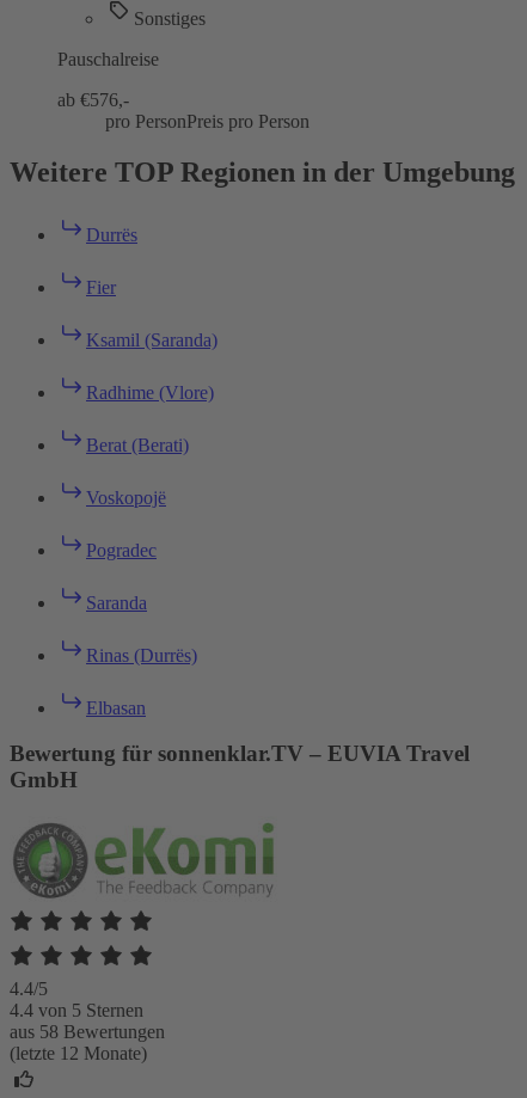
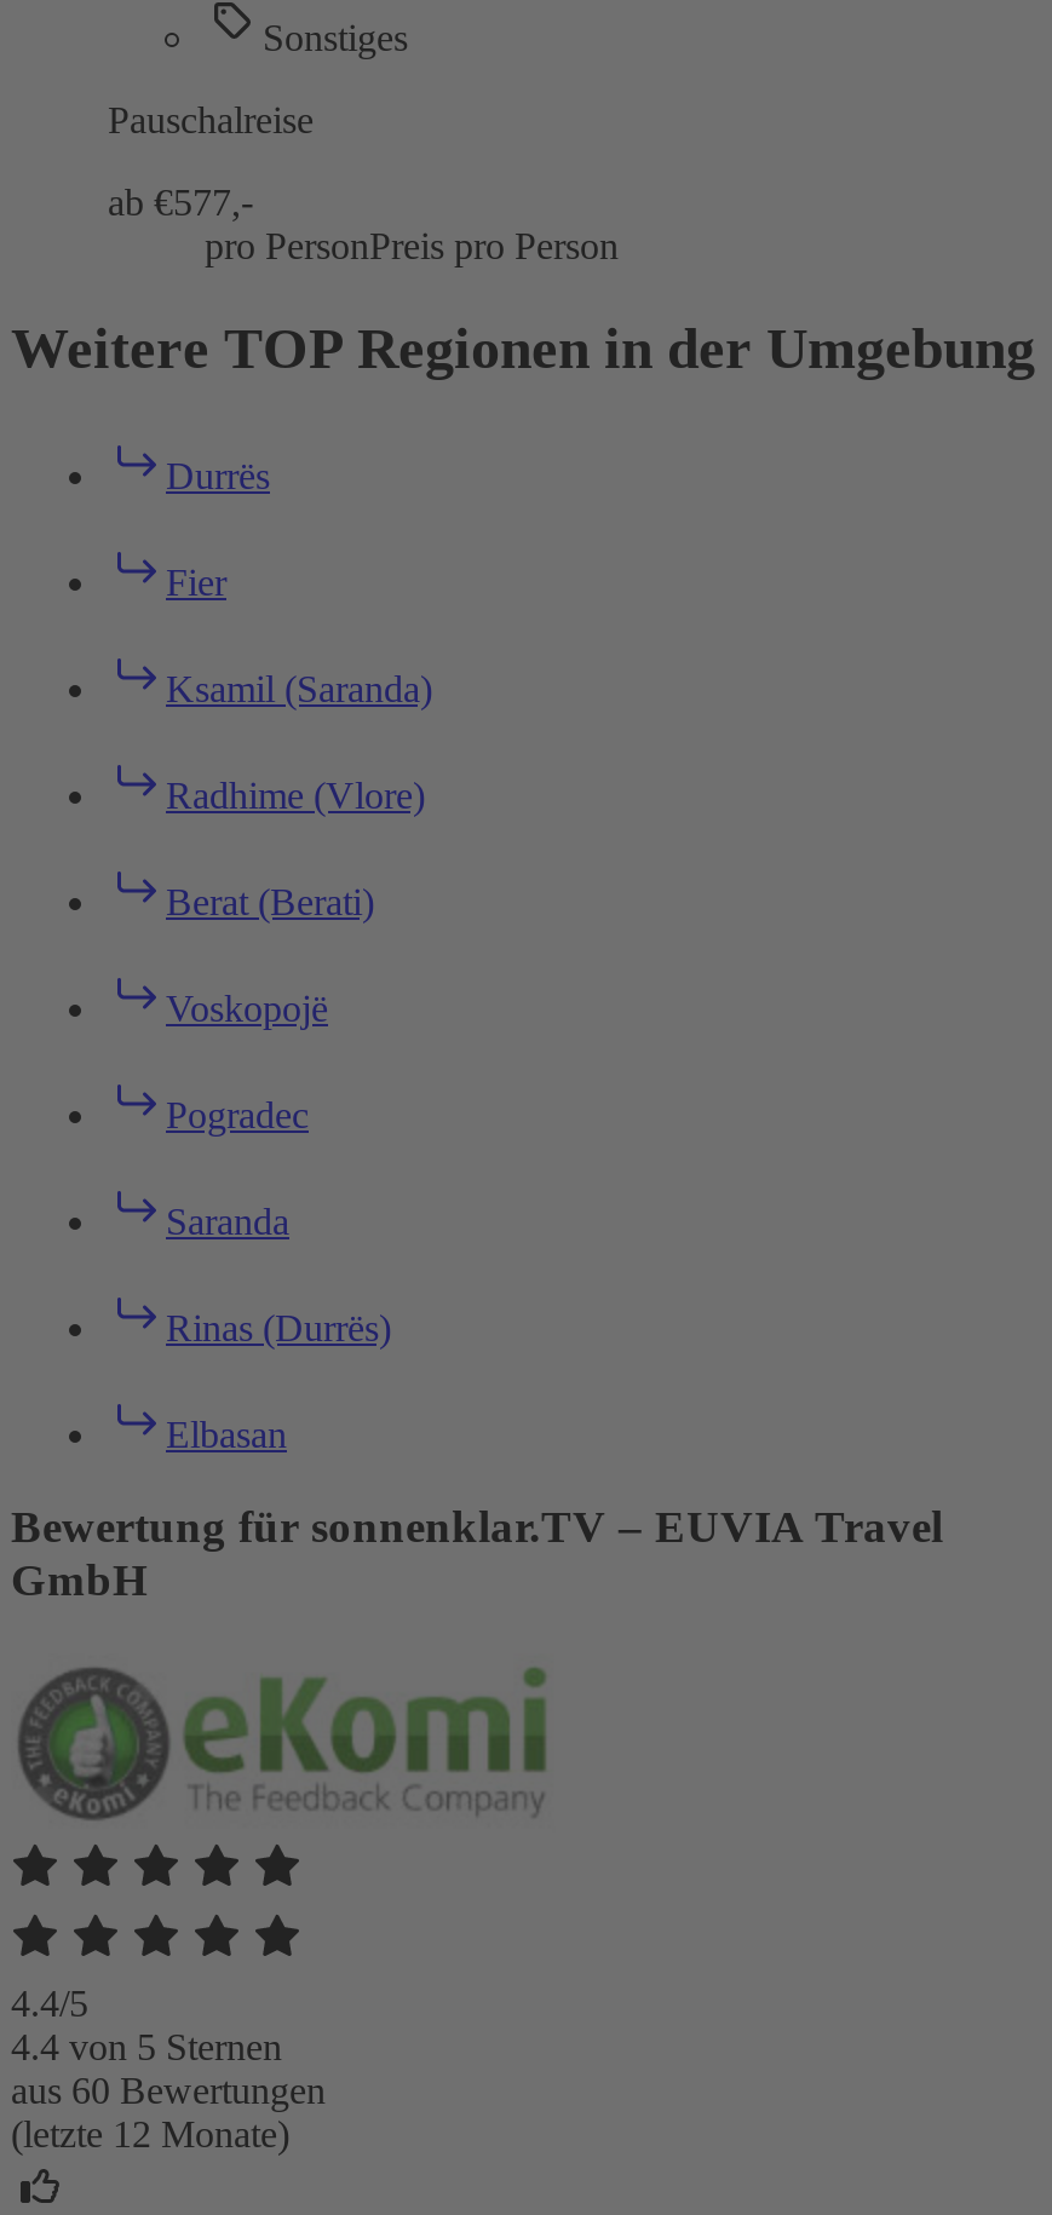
- ab €576,-
+ ab €577,-

- aus 58 Bewertungen
+ aus 60 Bewertungen
